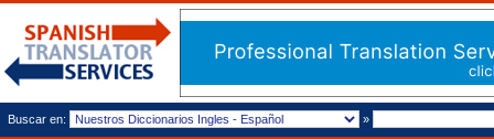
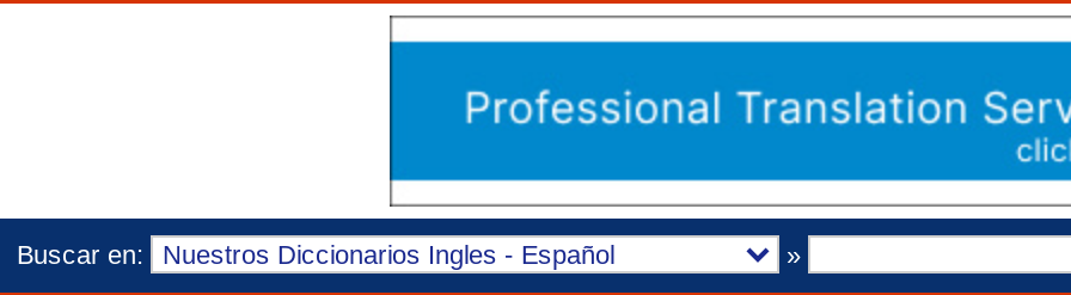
- [image]
